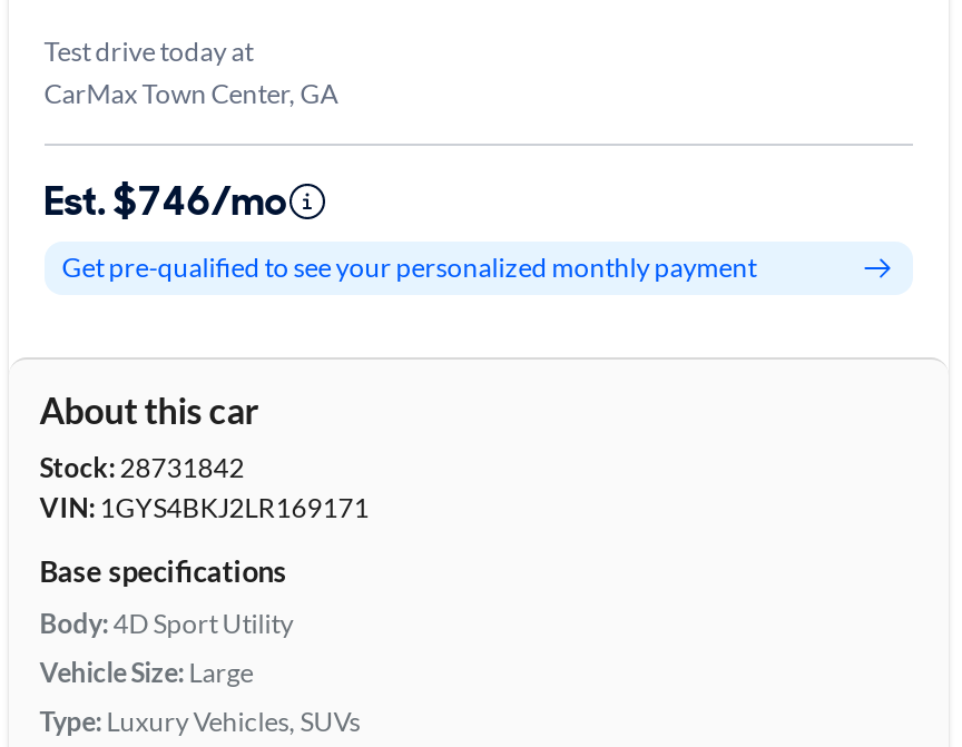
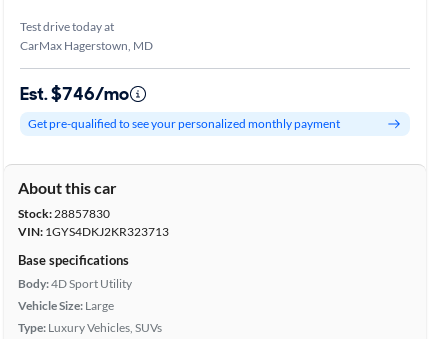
- CarMax Town Center, GA
+ CarMax Hagerstown, MD

- Stock: 28731842
+ Stock: 28857830

- VIN: 1GYS4BKJ2LR169171
+ VIN: 1GYS4DKJ2KR323713
